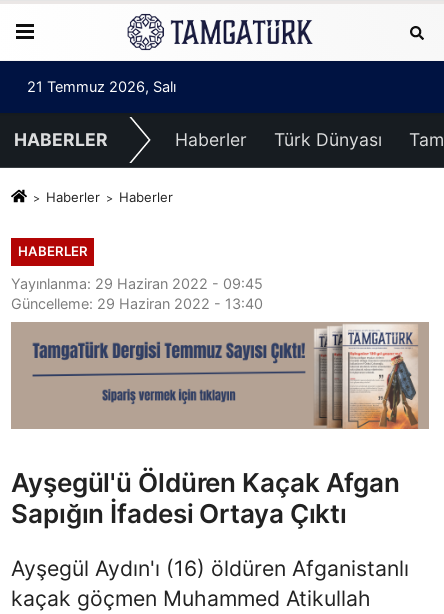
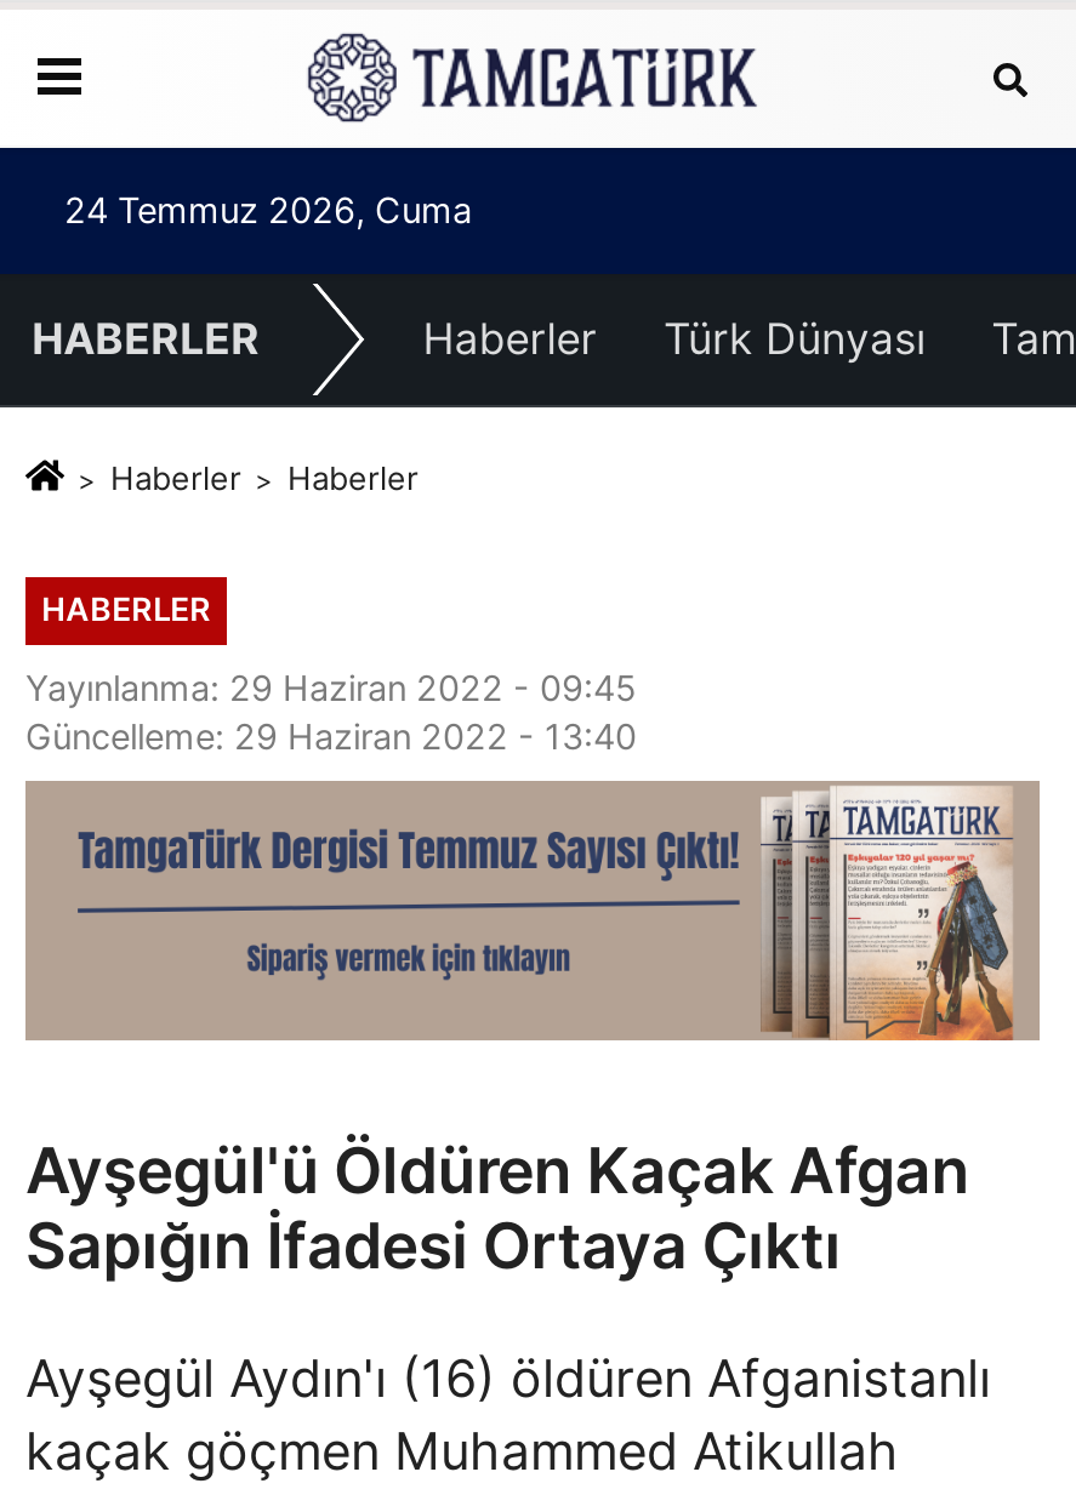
- 21 Temmuz 2026, Salı
+ 24 Temmuz 2026, Cuma
